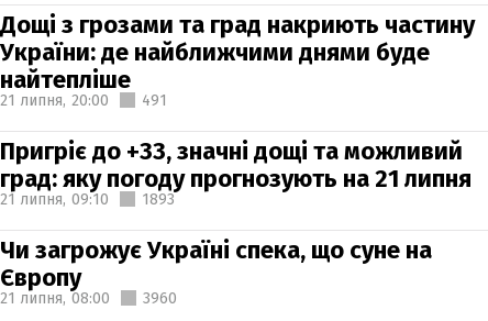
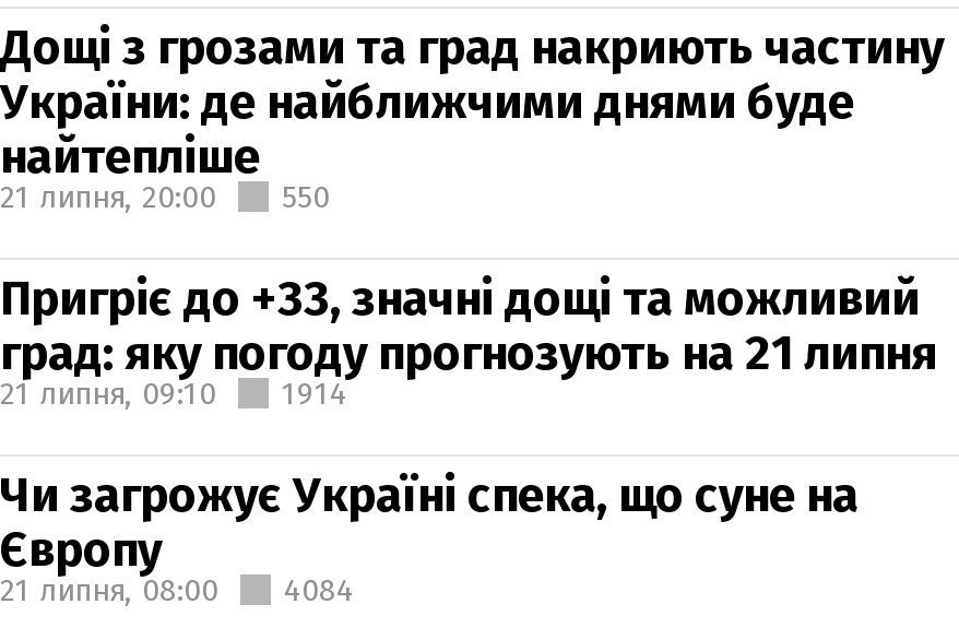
- 21 липня, 20:00 491
+ 21 липня, 20:00 550

- 1893
+ 1914

- 21 липня, 08:00 3960
+ 21 липня, 08:00 4084
